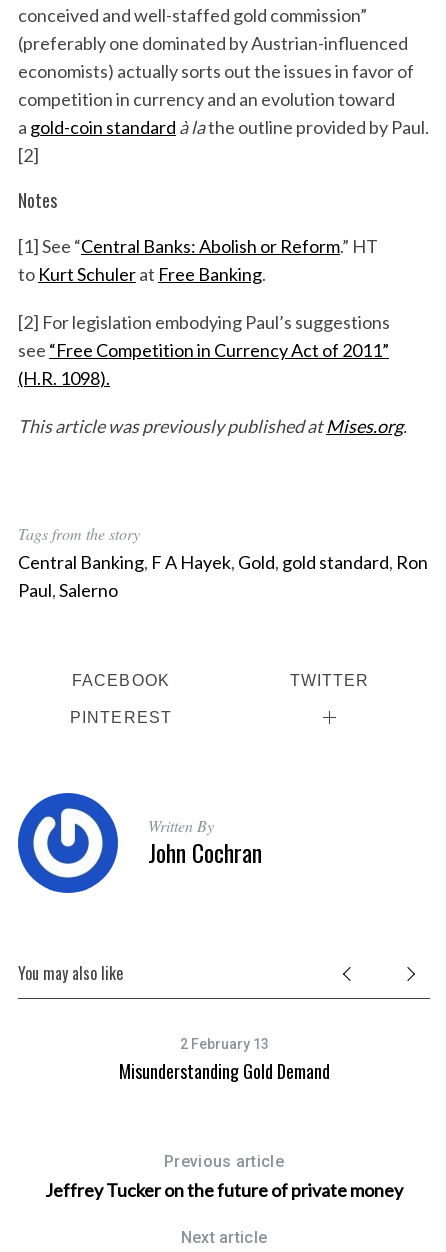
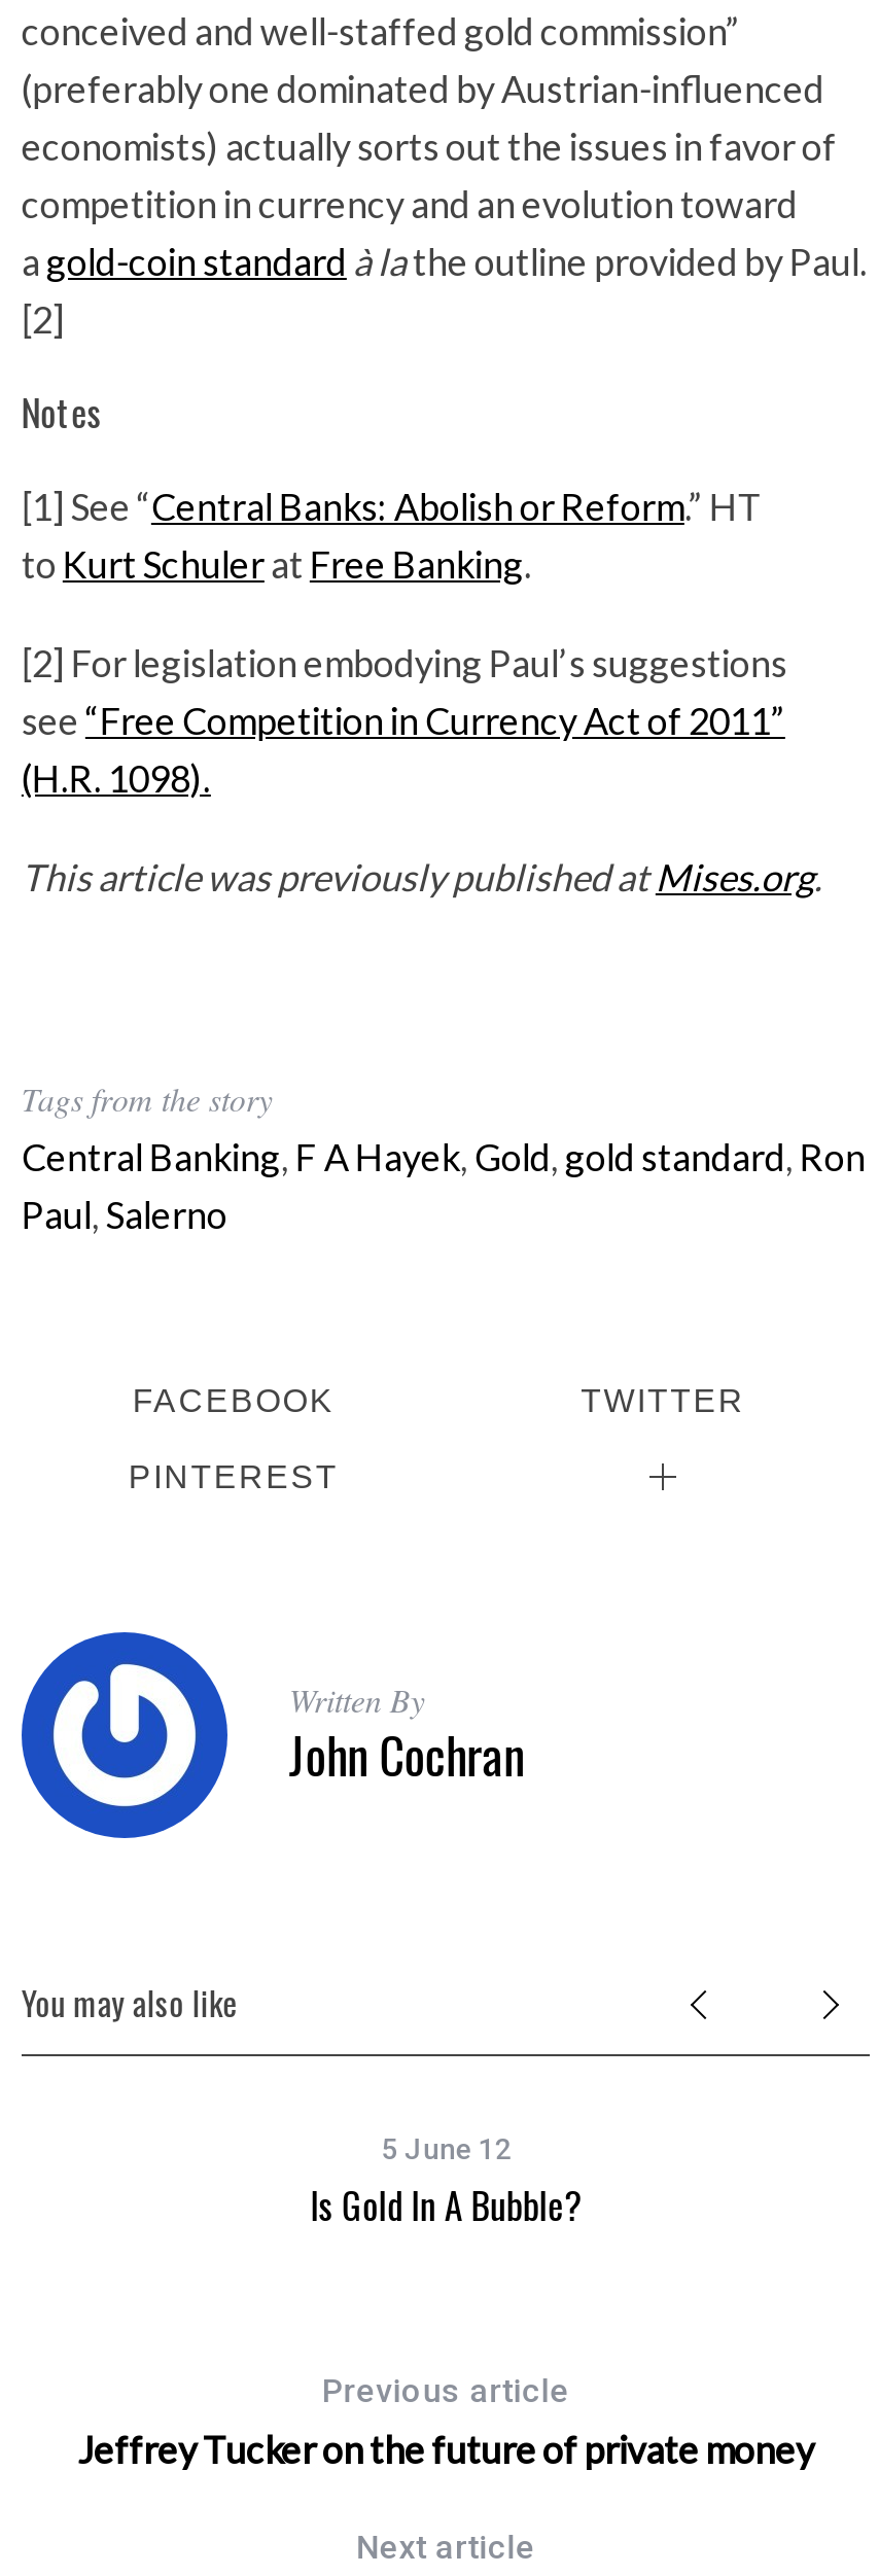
- 2 February 13
- Misunderstanding Gold Demand
+ 5 June 12
+ Is Gold In A Bubble?
